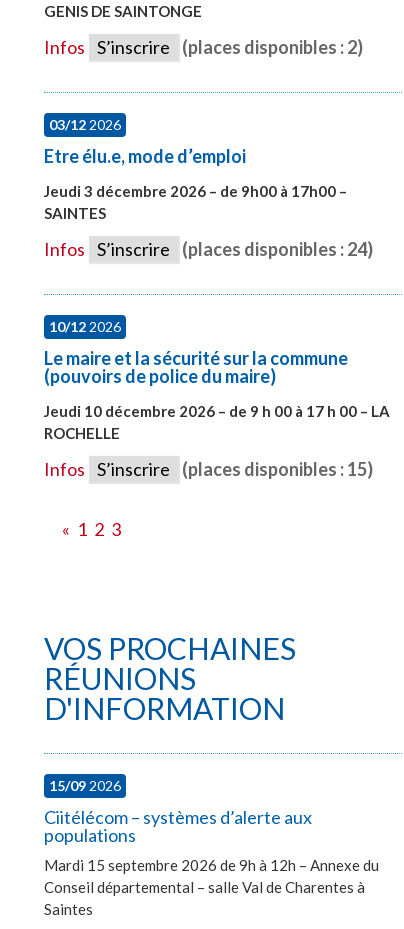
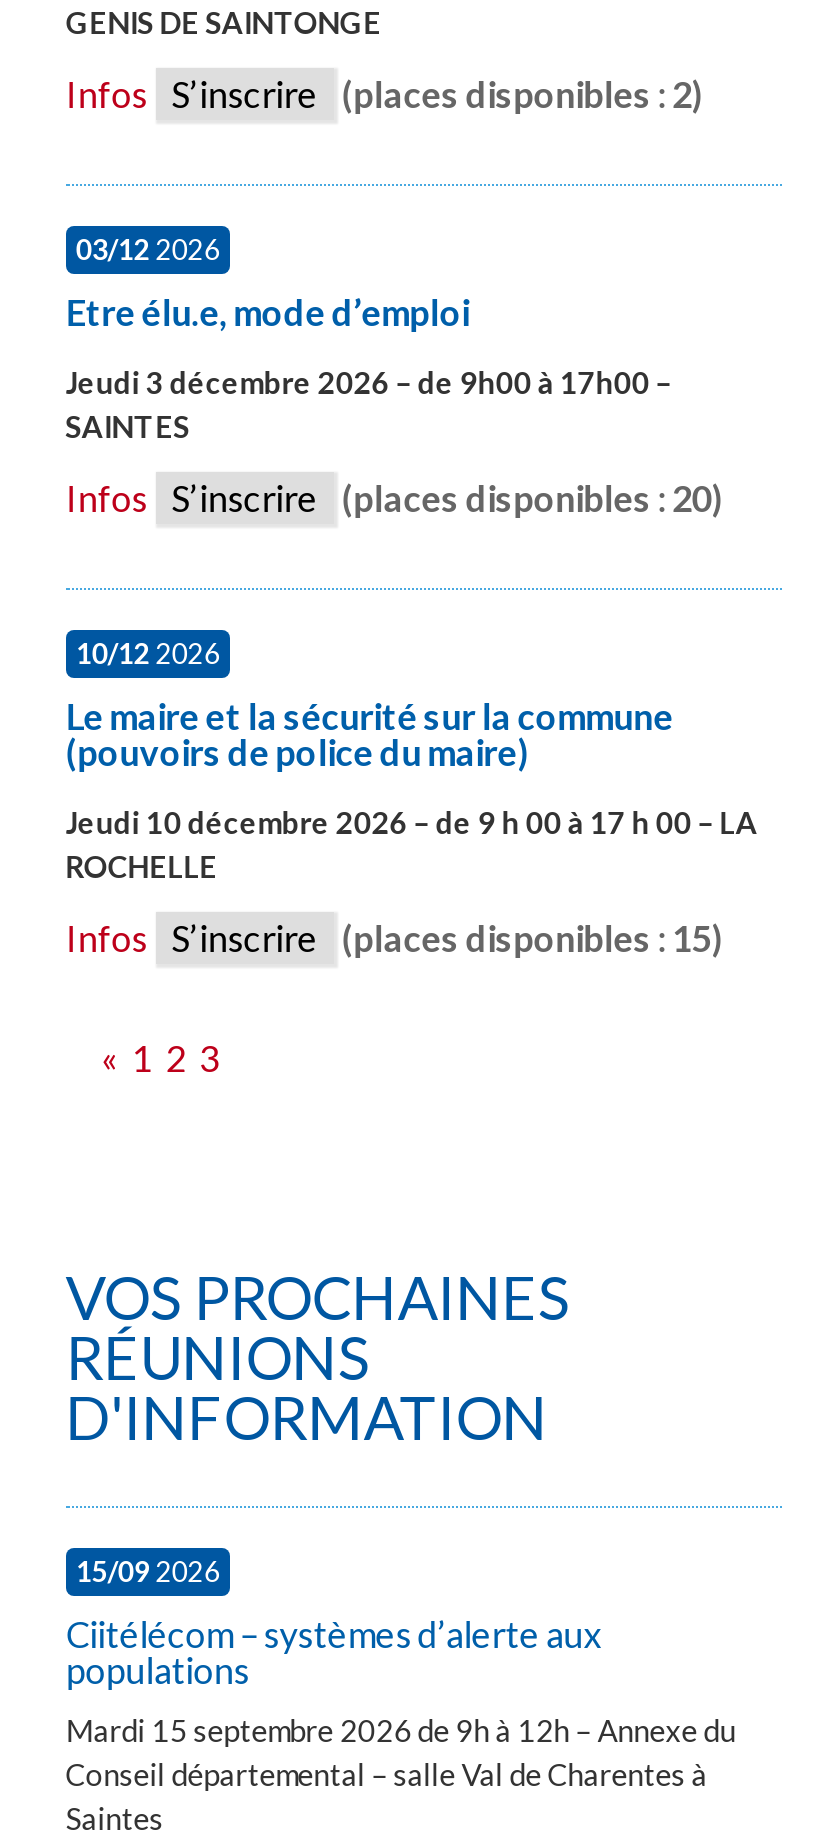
- Infos S’inscrire (places disponibles : 24)
+ Infos S’inscrire (places disponibles : 20)
